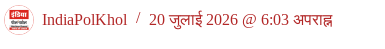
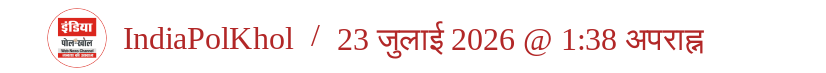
- IndiaPolKhol 20 जुलाई 2026 @ 6:03 अपराह्न
+ IndiaPolKhol 23 जुलाई 2026 @ 1:38 अपराह्न
